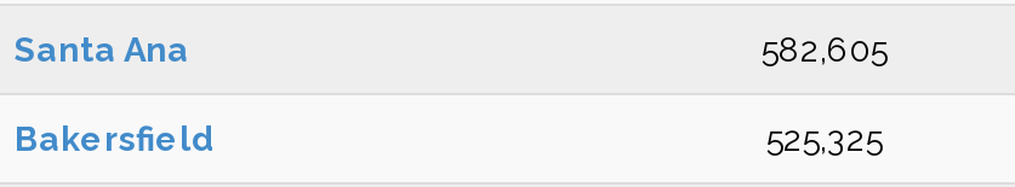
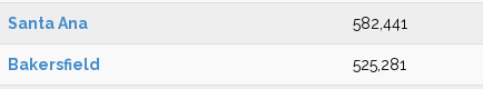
- 582,605
+ 582,441

- 525,325
+ 525,281
